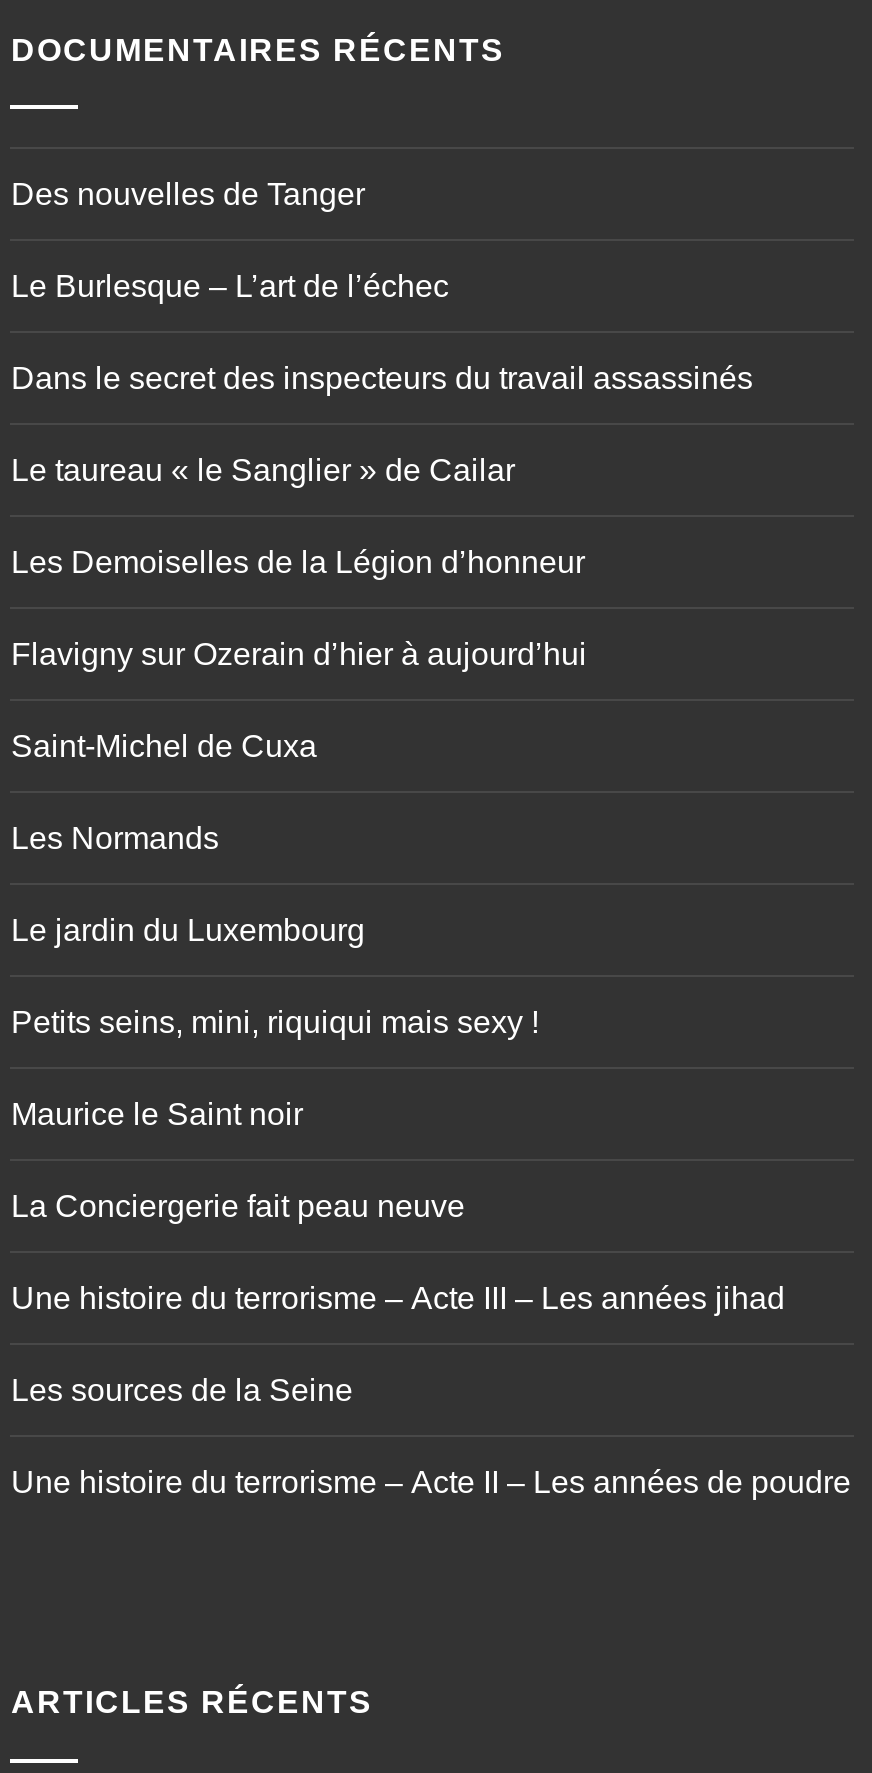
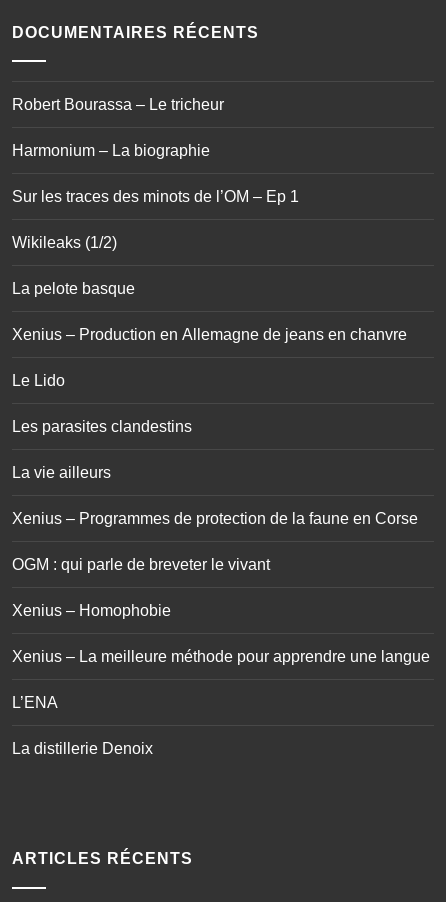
- Des nouvelles de Tanger
+ Robert Bourassa – Le tricheur

- Le Burlesque – L’art de l’échec
+ Harmonium – La biographie

- Dans le secret des inspecteurs du travail assassinés
+ Sur les traces des minots de l’OM – Ep 1

- Le taureau « le Sanglier » de Cailar
+ Wikileaks (1/2)

- Les Demoiselles de la Légion d’honneur
+ La pelote basque

- Flavigny sur Ozerain d’hier à aujourd’hui
+ Xenius – Production en Allemagne de jeans en chanvre

- Saint-Michel de Cuxa
+ Le Lido

- Les Normands
+ Les parasites clandestins

- Le jardin du Luxembourg
+ La vie ailleurs

- Petits seins, mini, riquiqui mais sexy !
+ Xenius – Programmes de protection de la faune en Corse

- Maurice le Saint noir
+ OGM : qui parle de breveter le vivant

- La Conciergerie fait peau neuve
+ Xenius – Homophobie

- Une histoire du terrorisme – Acte III – Les années jihad
+ Xenius – La meilleure méthode pour apprendre une langue

- Les sources de la Seine
+ L’ENA

- Une histoire du terrorisme – Acte II – Les années de poudre
+ La distillerie Denoix
